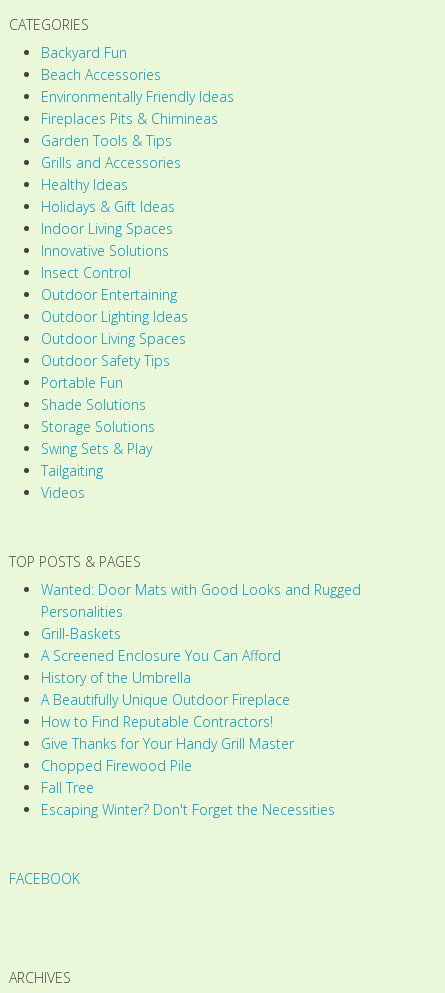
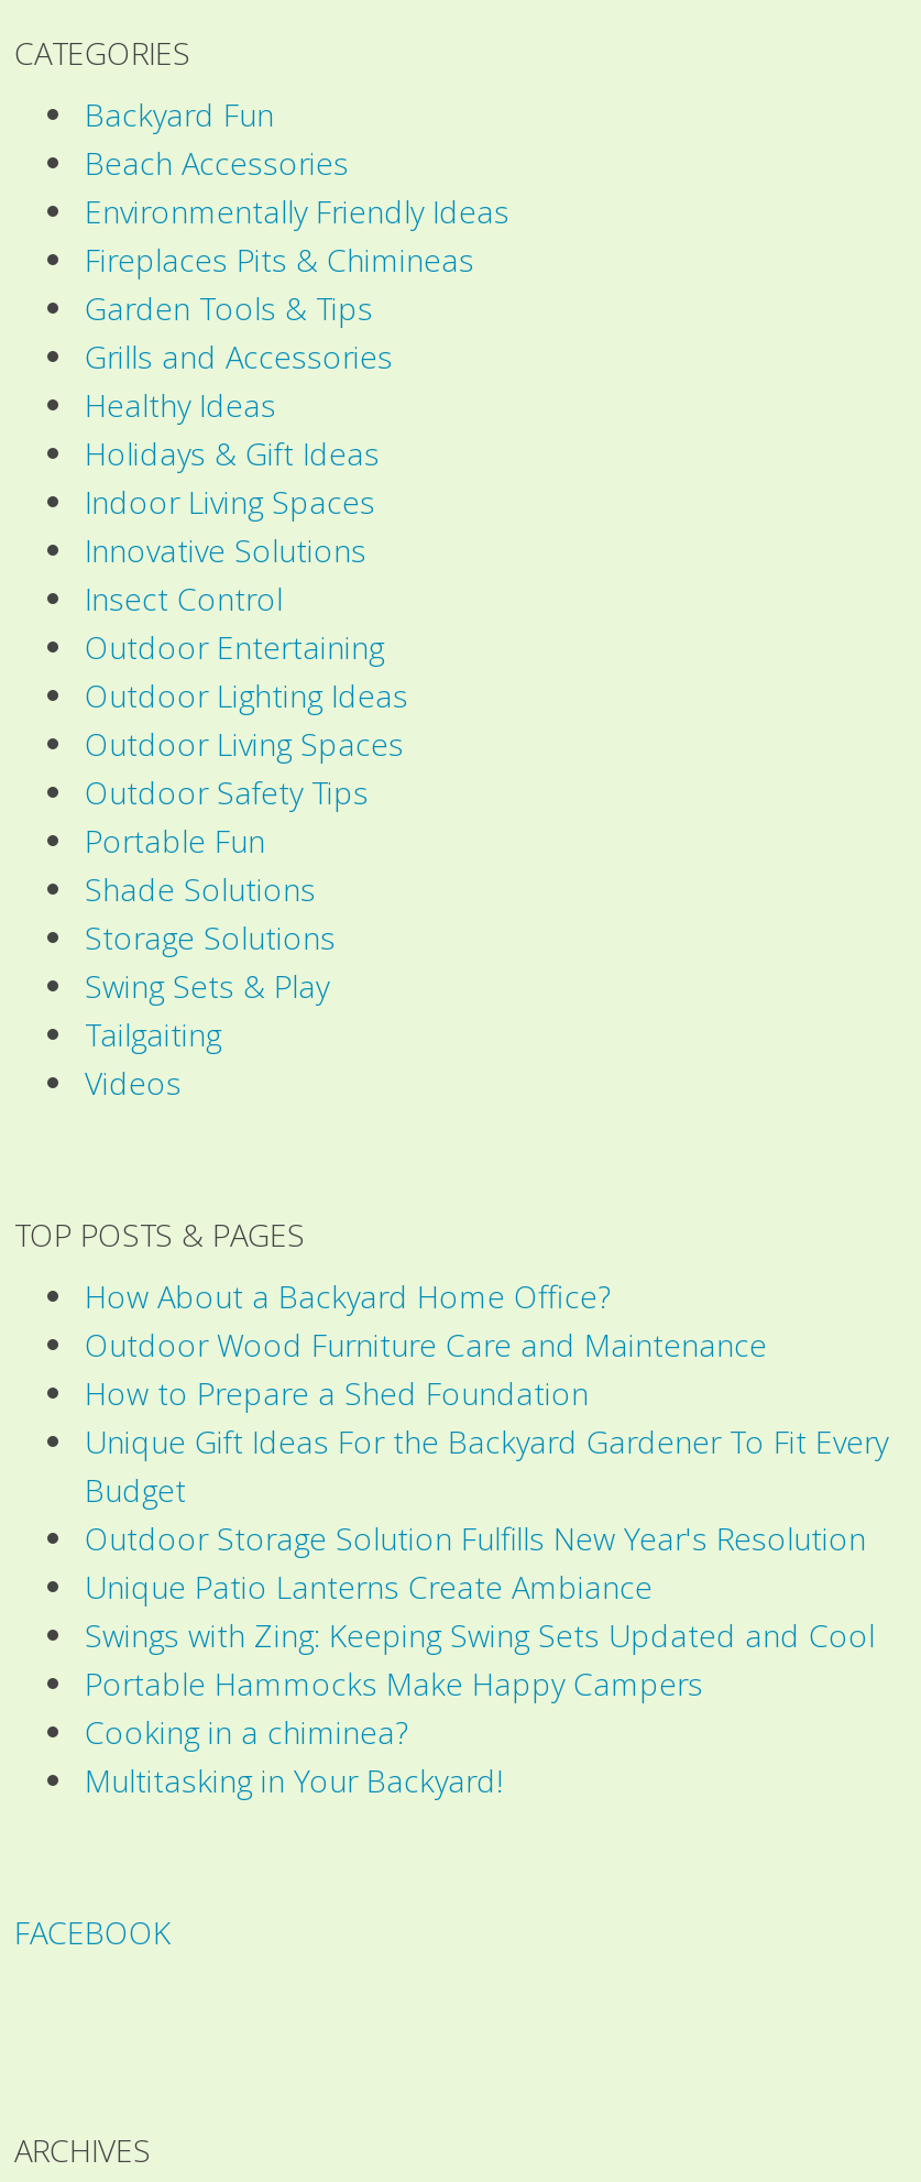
- Wanted: Door Mats with Good Looks and Rugged
- Personalities
- Grill-Baskets
- A Screened Enclosure You Can Afford
- History of the Umbrella
- A Beautifully Unique Outdoor Fireplace
- How to Find Reputable Contractors!
- Give Thanks for Your Handy Grill Master
- Chopped Firewood Pile
- Fall Tree
- Escaping Winter? Don't Forget the Necessities
+ How About a Backyard Home Office?
+ Outdoor Wood Furniture Care and Maintenance
+ How to Prepare a Shed Foundation
+ Unique Gift Ideas For the Backyard Gardener To Fit Every
+ Budget
+ Outdoor Storage Solution Fulfills New Year's Resolution
+ Unique Patio Lanterns Create Ambiance
+ Swings with Zing: Keeping Swing Sets Updated and Cool
+ Portable Hammocks Make Happy Campers
+ Cooking in a chiminea?
+ Multitasking in Your Backyard!
